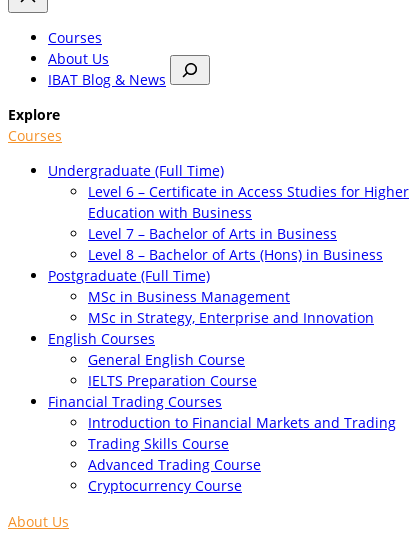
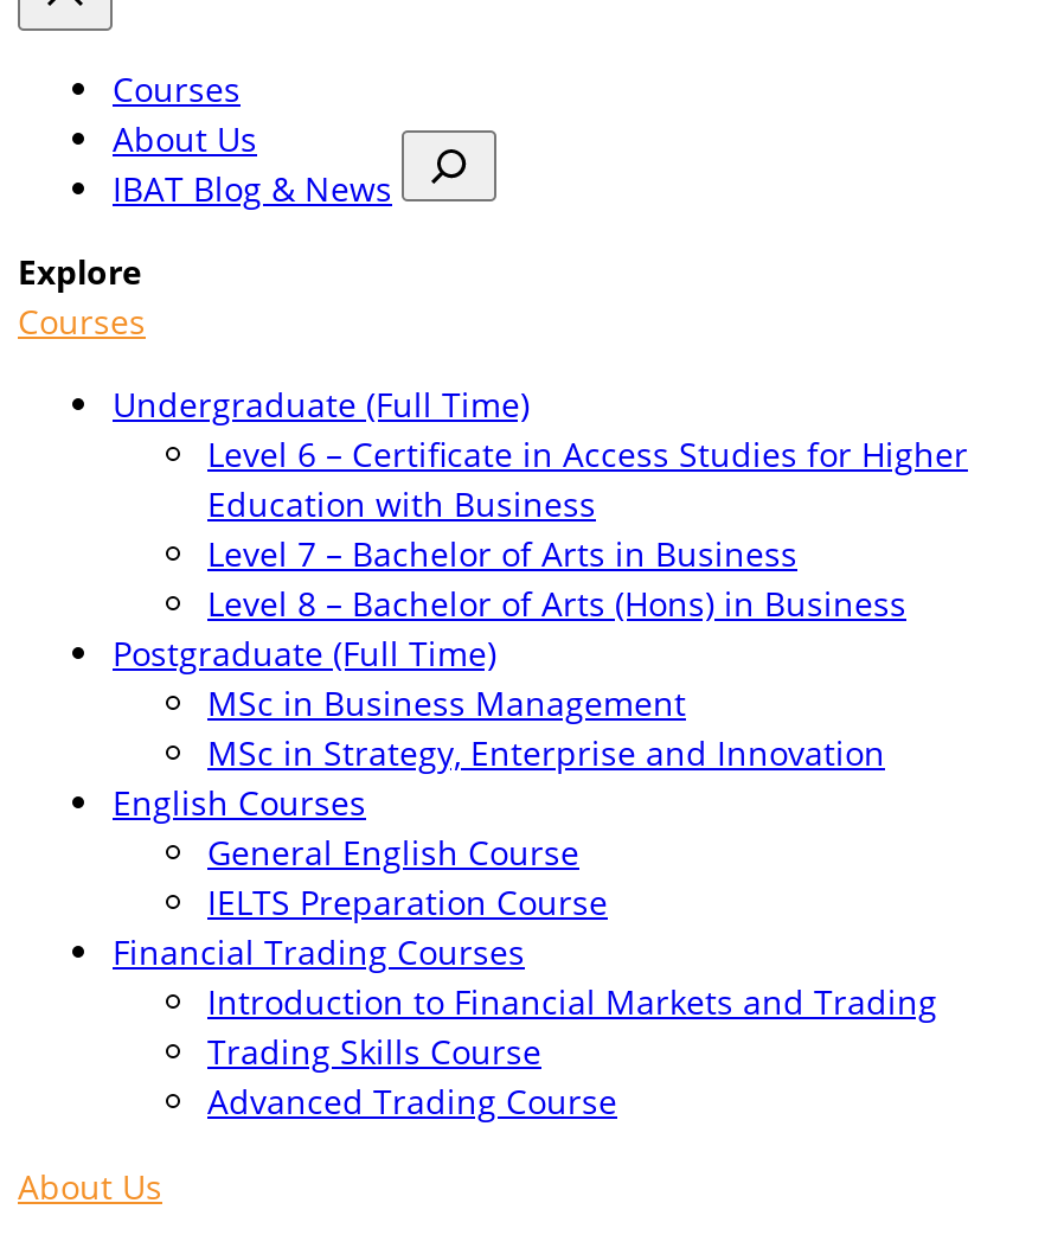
- Cryptocurrency Course
